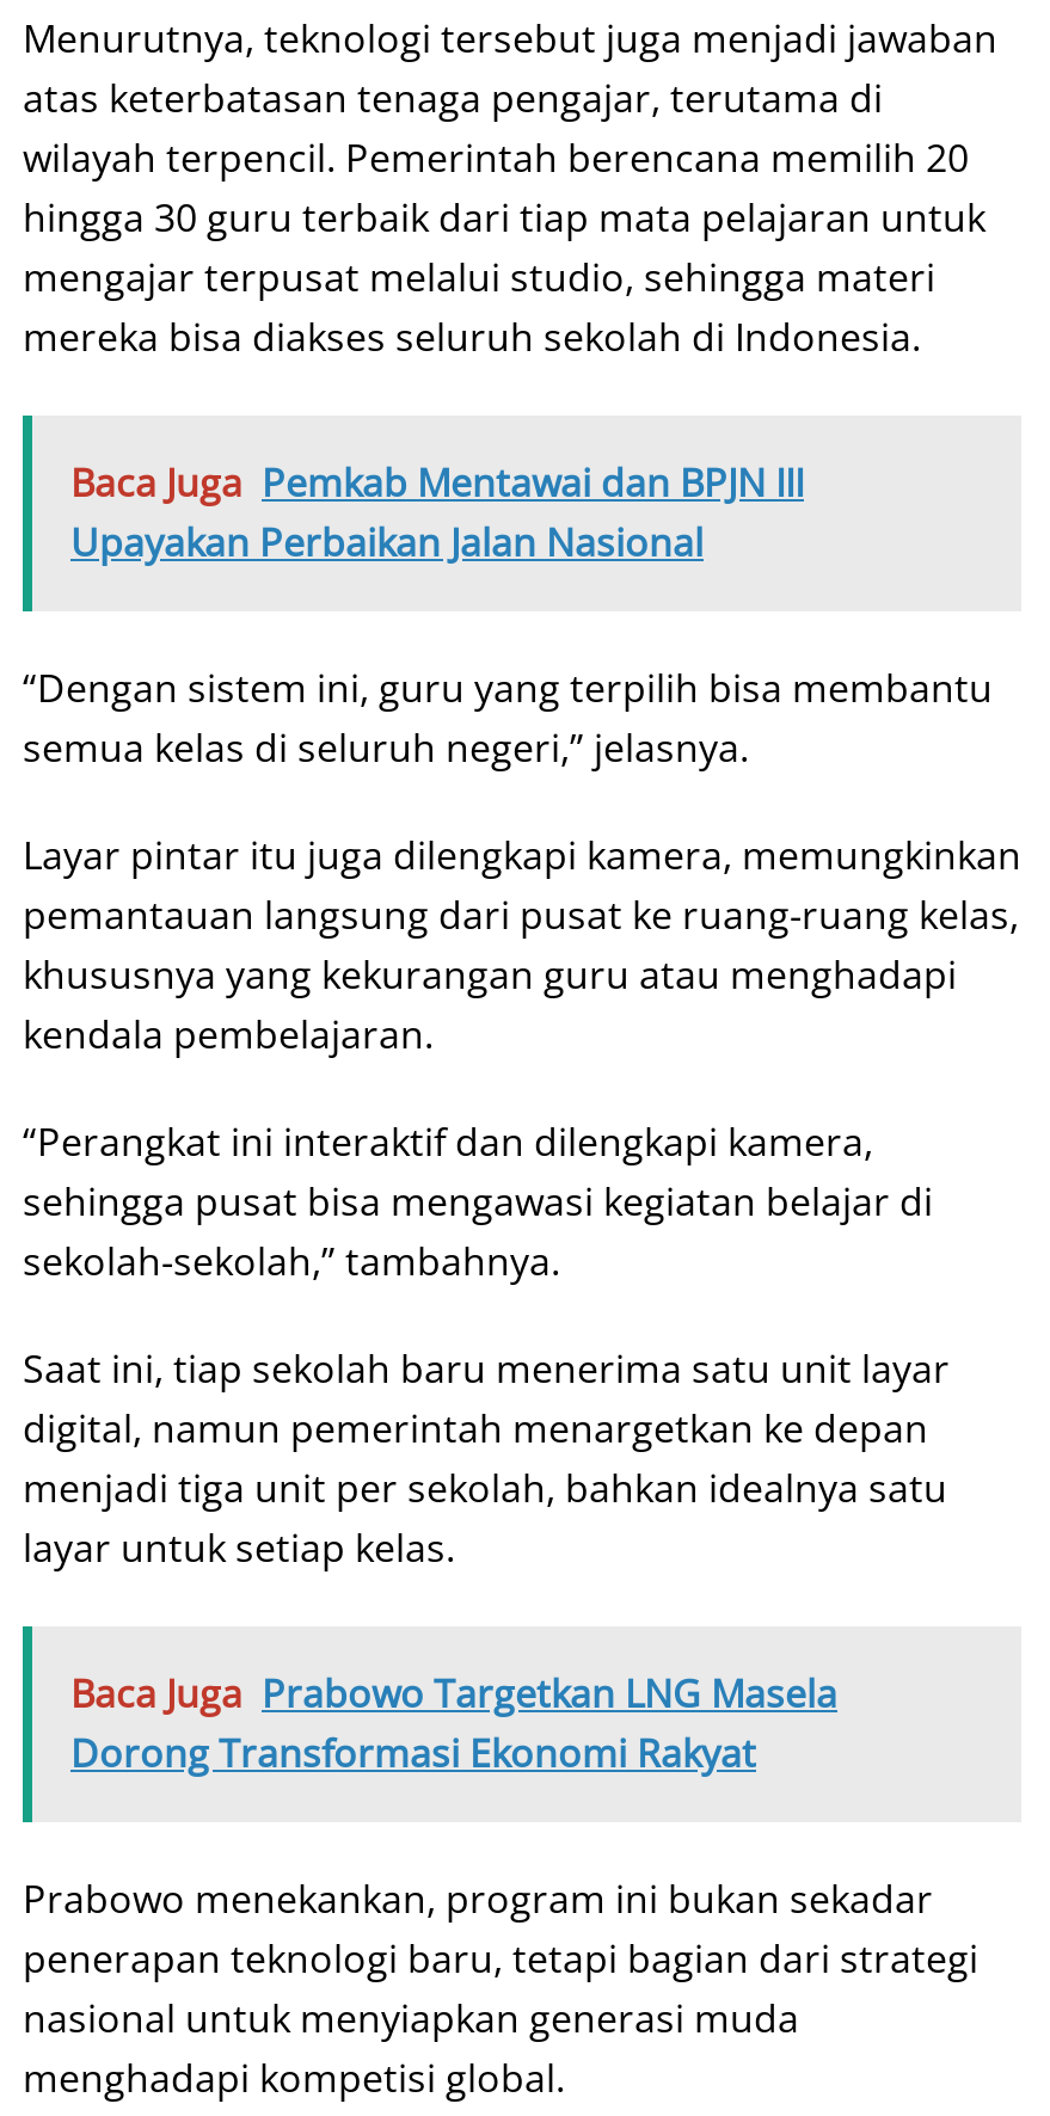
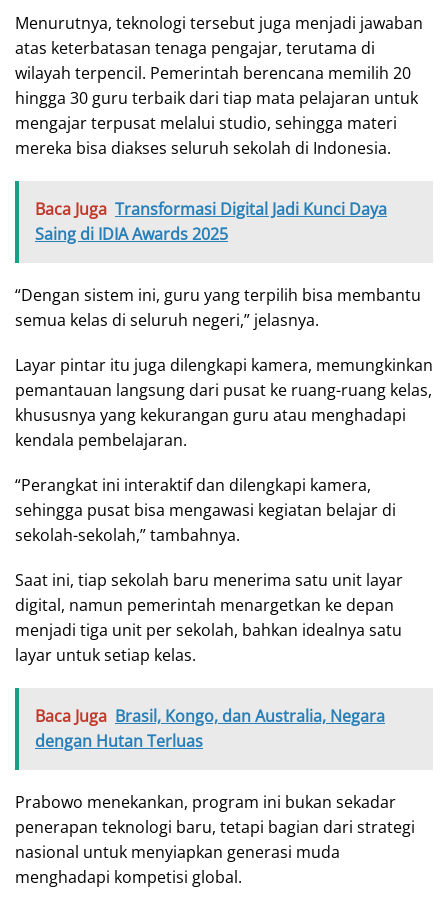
- Baca Juga Pemkab Mentawai dan BPJN III
- Upayakan Perbaikan Jalan Nasional
+ Baca Juga Transformasi Digital Jadi Kunci Daya
+ Saing di IDIA Awards 2025

- Baca Juga Prabowo Targetkan LNG Masela
- Dorong Transformasi Ekonomi Rakyat
+ Baca Juga Brasil, Kongo, dan Australia, Negara
+ dengan Hutan Terluas
